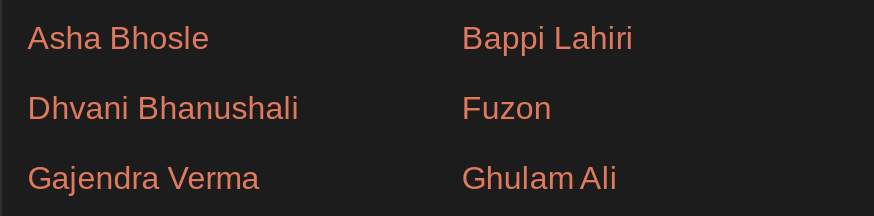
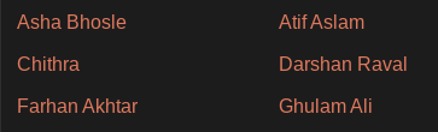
- Bappi Lahiri
+ Atif Aslam

- Dhvani Bhanushali
- Fuzon
+ Chithra
+ Darshan Raval

- Gajendra Verma
+ Farhan Akhtar
